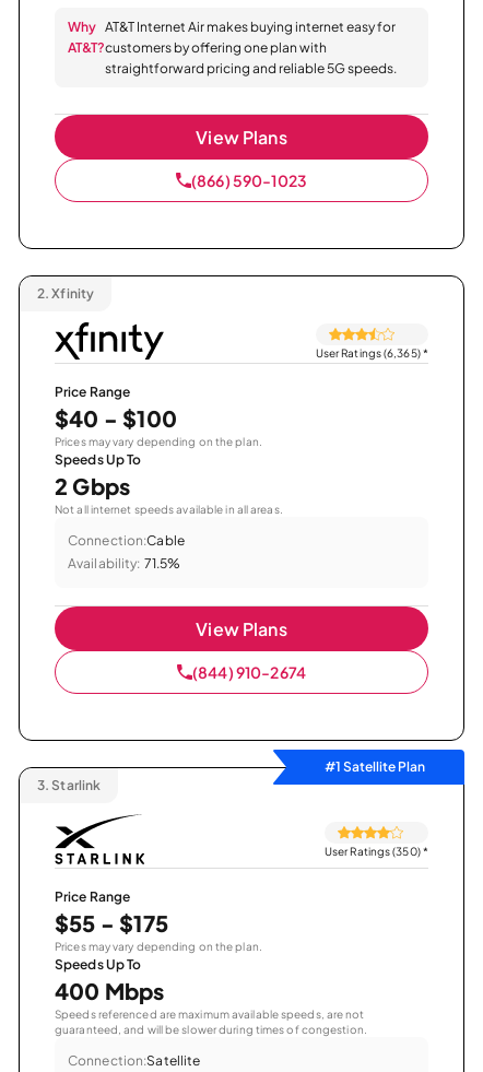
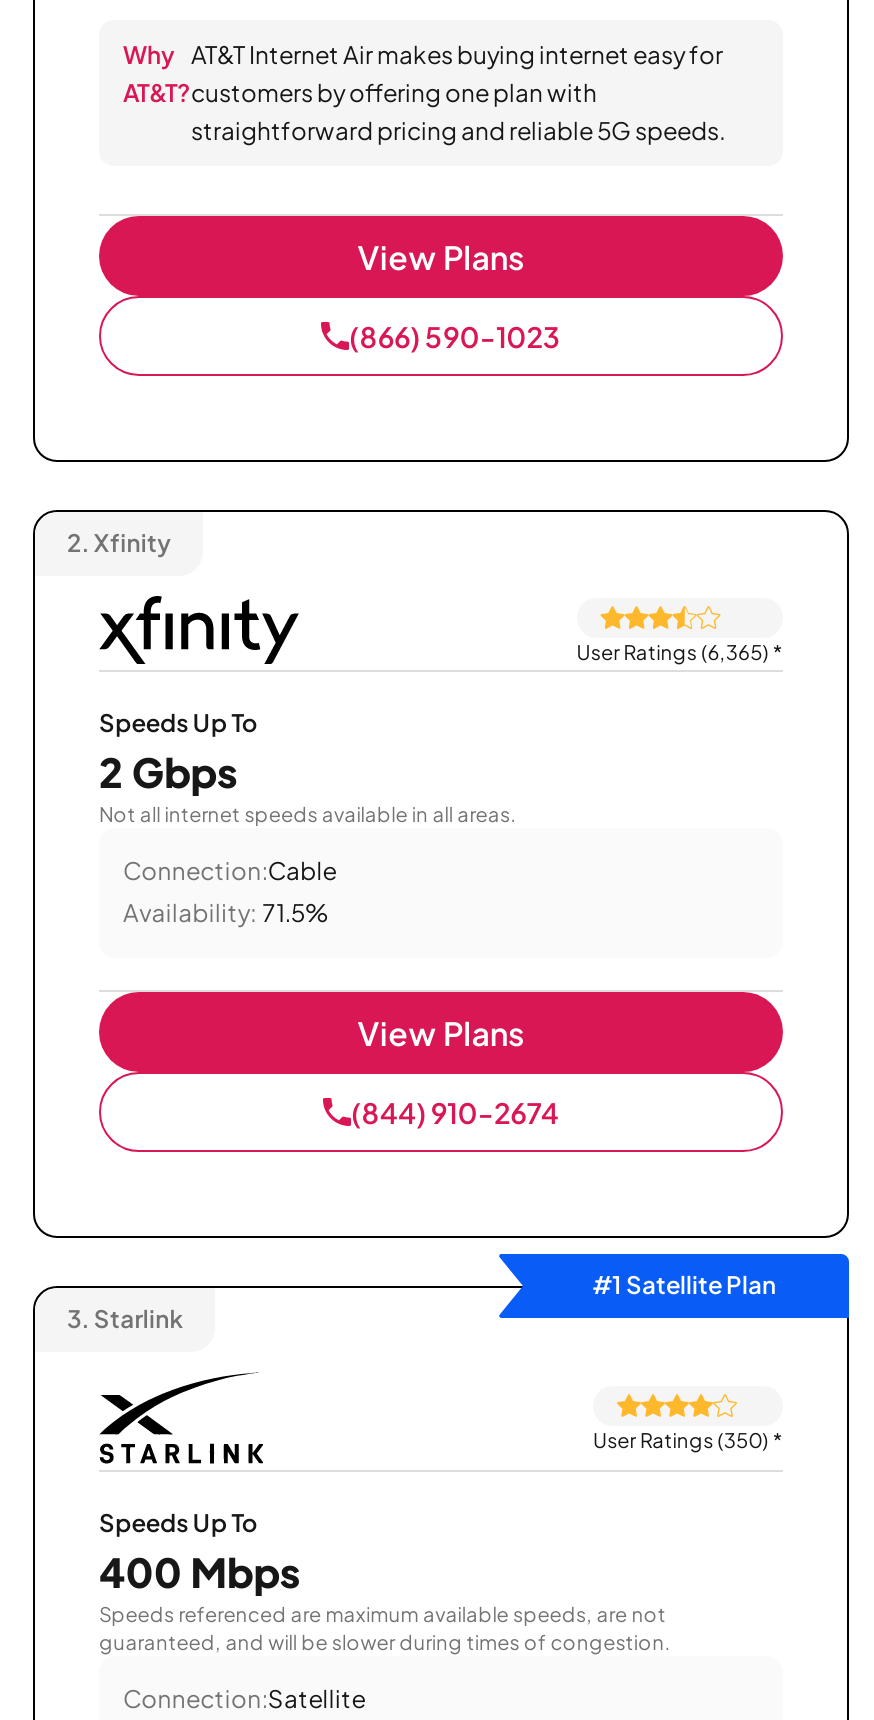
- Price Range
- $40 - $100
- Prices may vary depending on the plan.

- Price Range
- $55 - $175
- Prices may vary depending on the plan.
